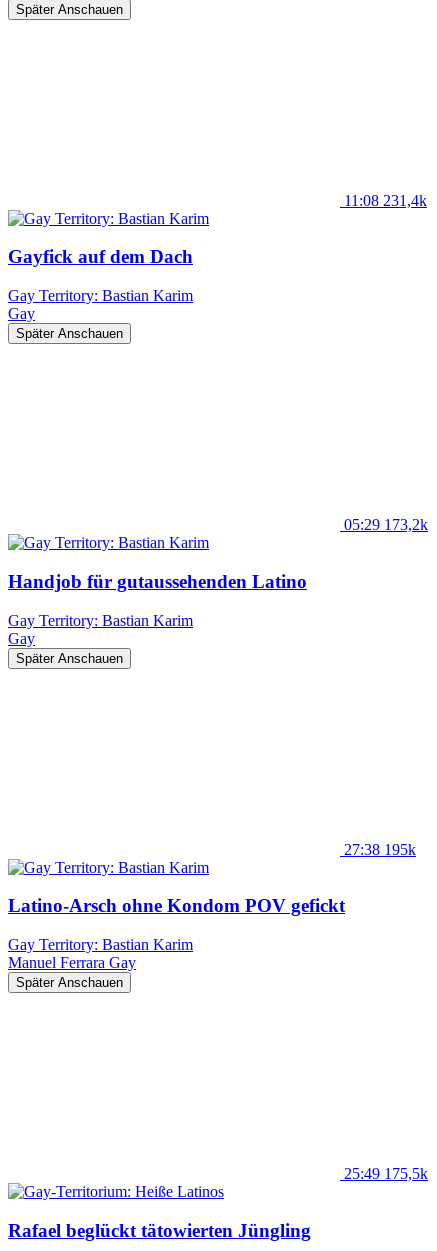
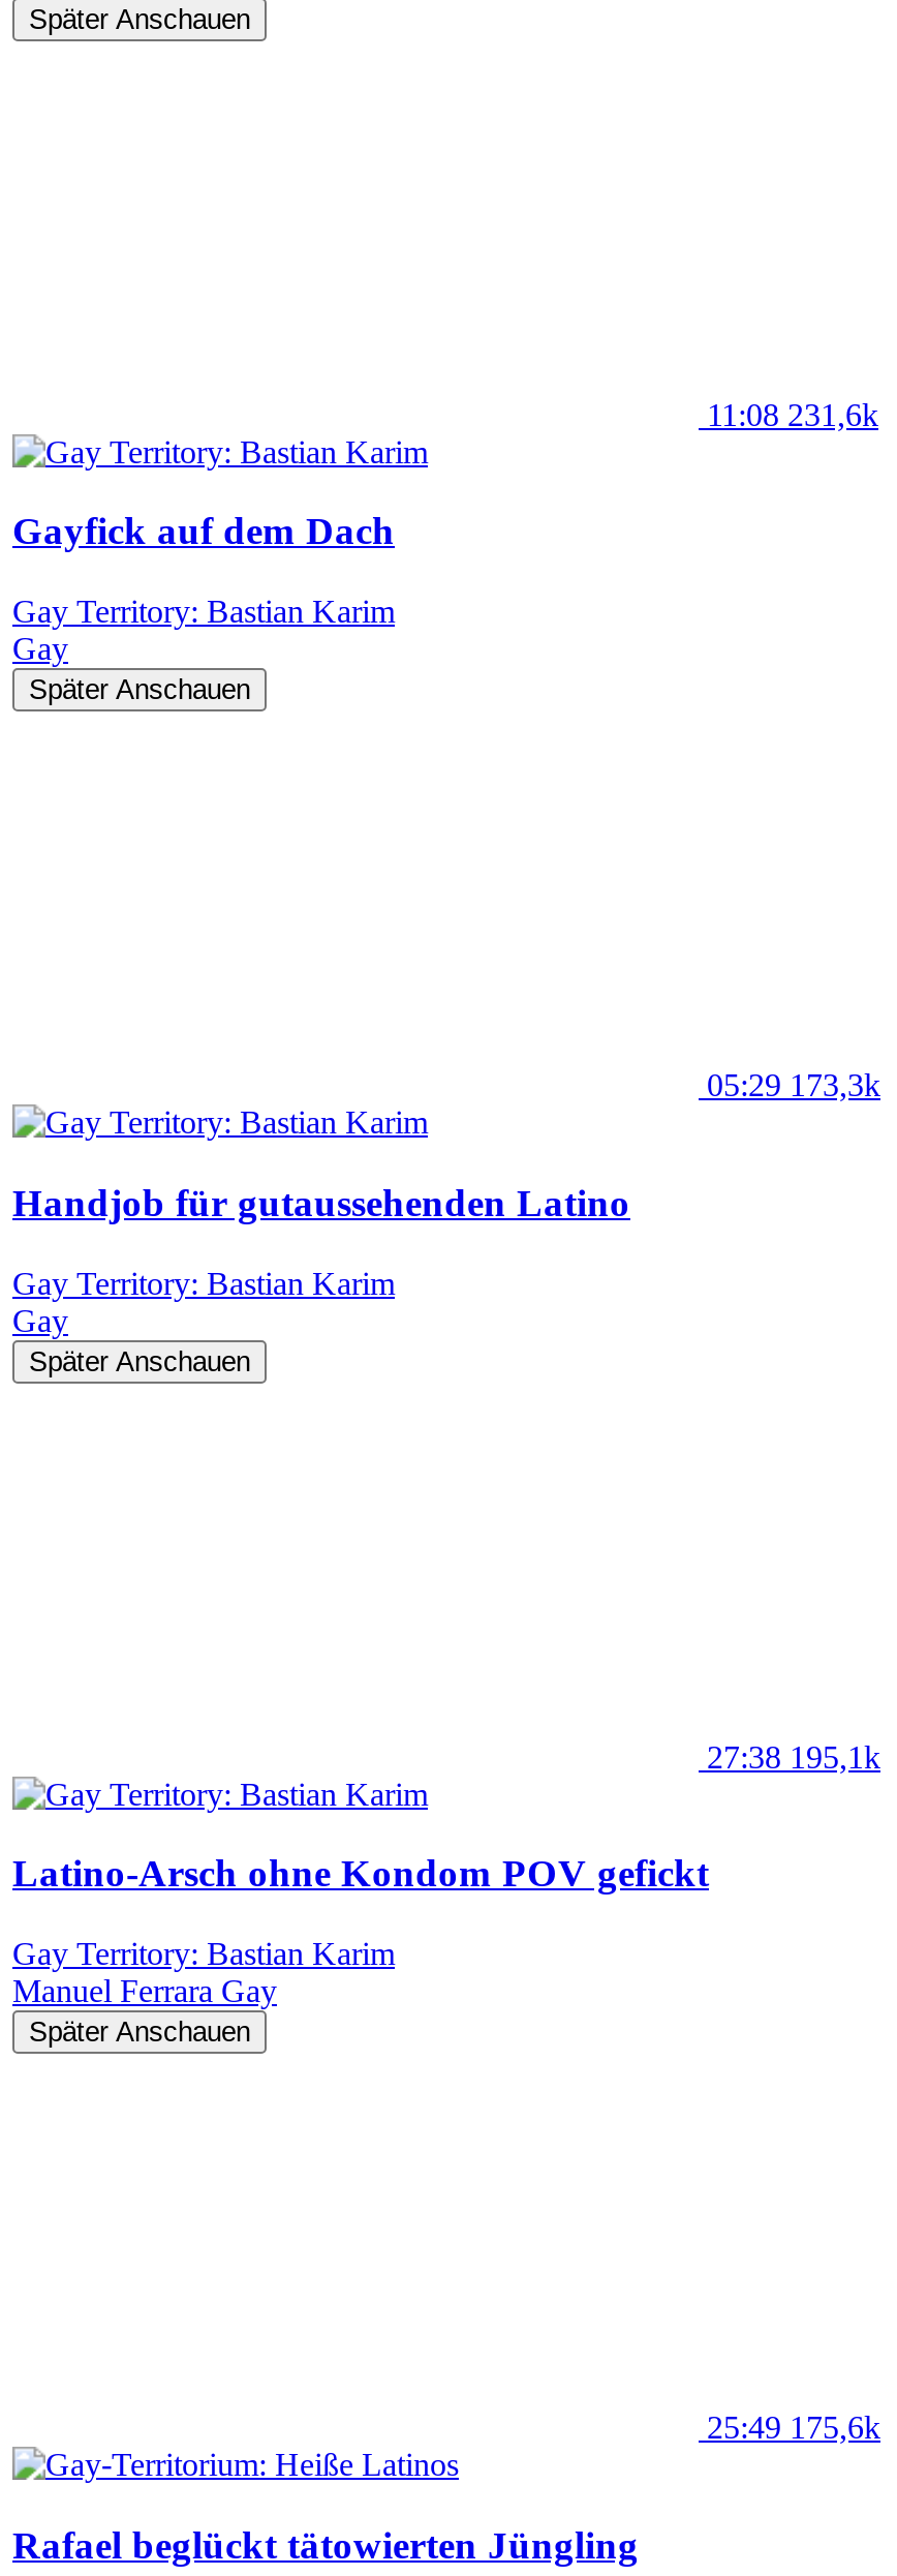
- 11:08 231,4k
+ 11:08 231,6k

- 05:29 173,2k
+ 05:29 173,3k

- 27:38 195k
+ 27:38 195,1k

- 25:49 175,5k
+ 25:49 175,6k
